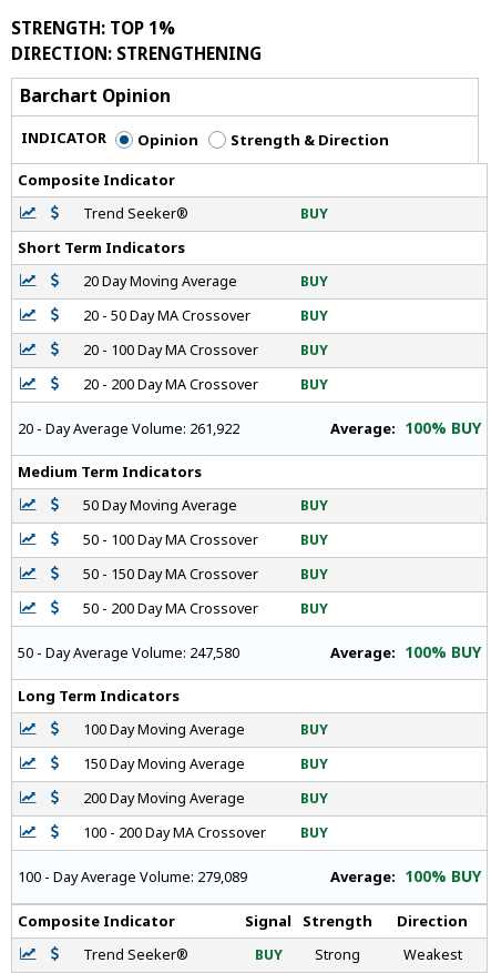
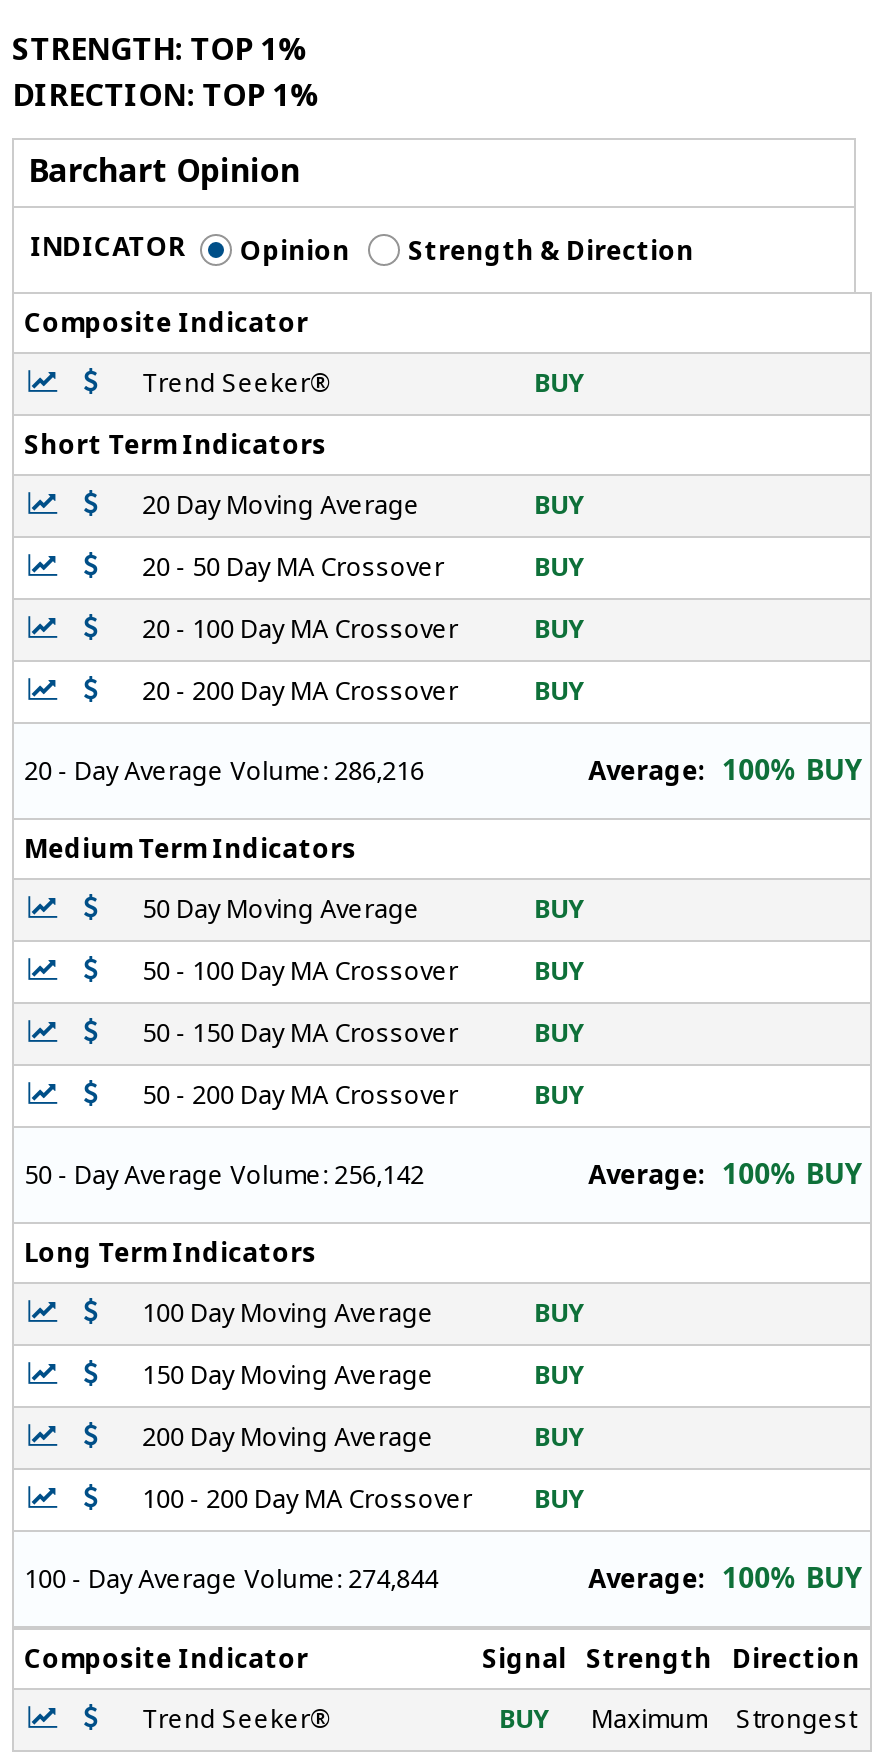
- DIRECTION: STRENGTHENING
+ DIRECTION: TOP 1%

- 20 - Day Average Volume: 261,922
+ 20 - Day Average Volume: 286,216

- 50 - Day Average Volume: 247,580
+ 50 - Day Average Volume: 256,142

- 100 - Day Average Volume: 279,089
+ 100 - Day Average Volume: 274,844

- Strong
- Weakest
+ Maximum
+ Strongest
